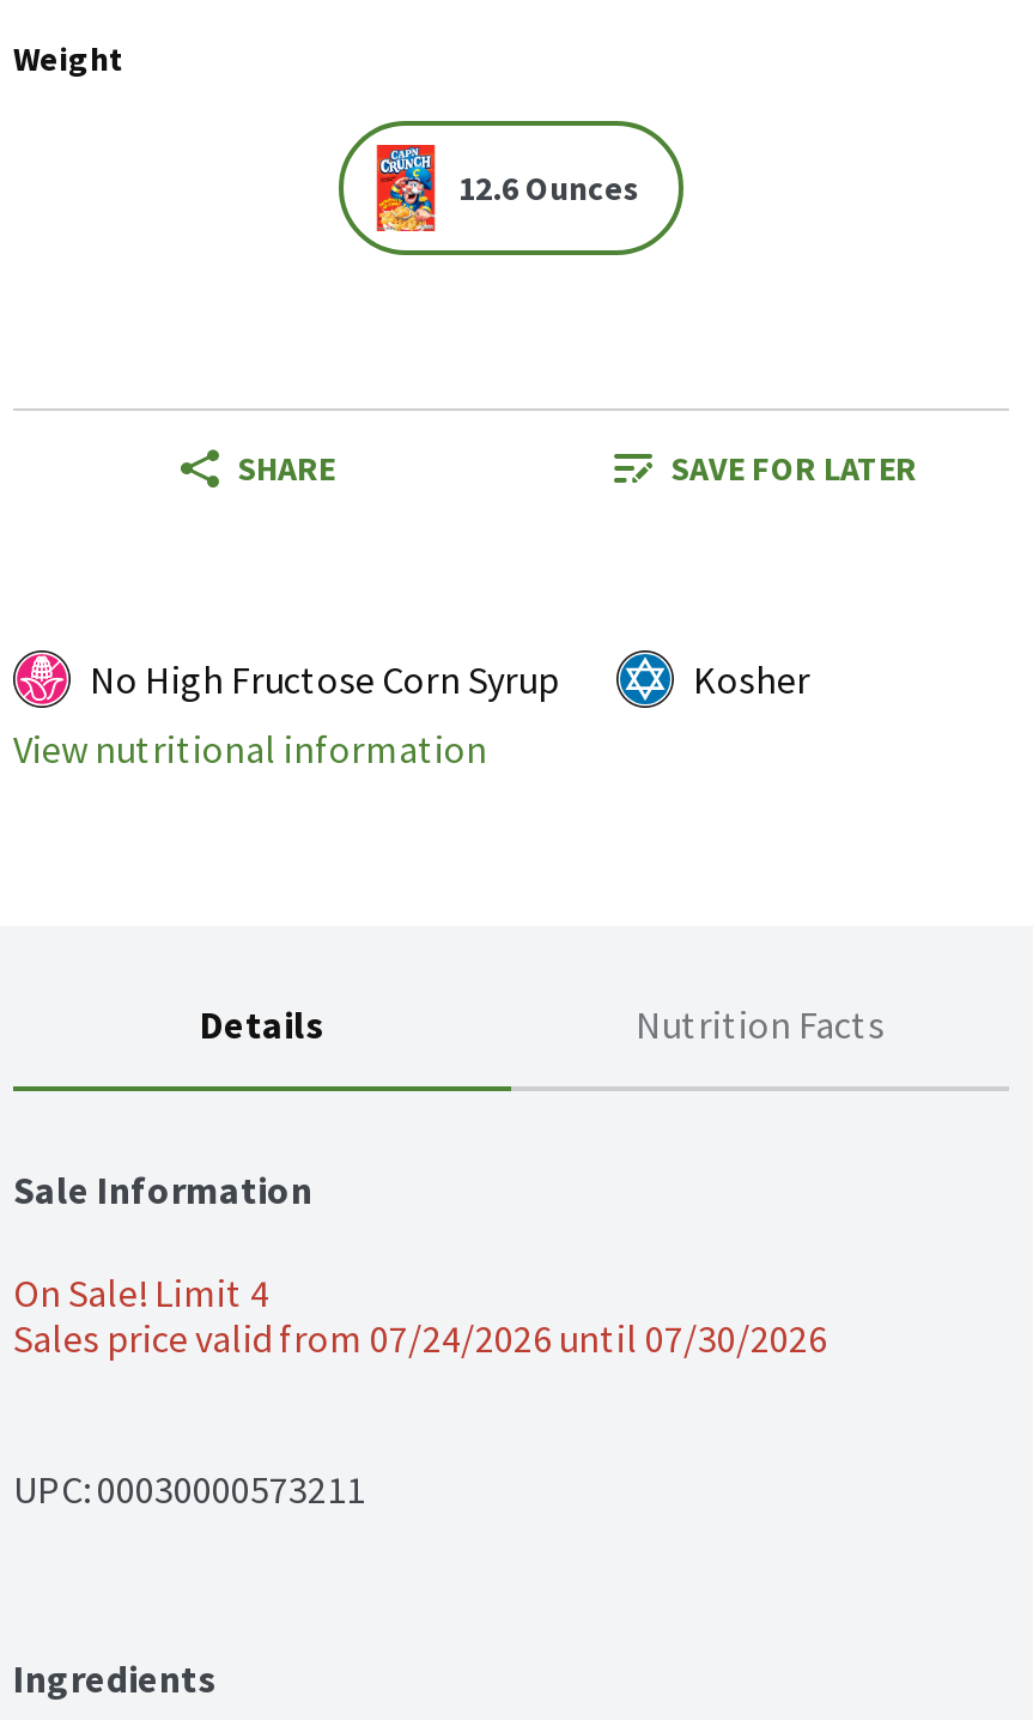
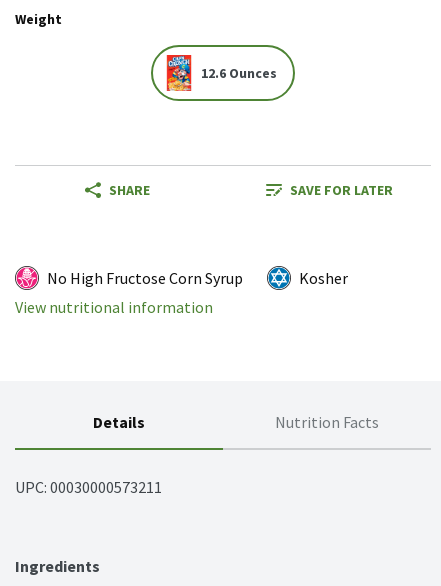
- Sale Information
- On Sale! Limit 4
- Sales price valid from 07/24/2026 until 07/30/2026
